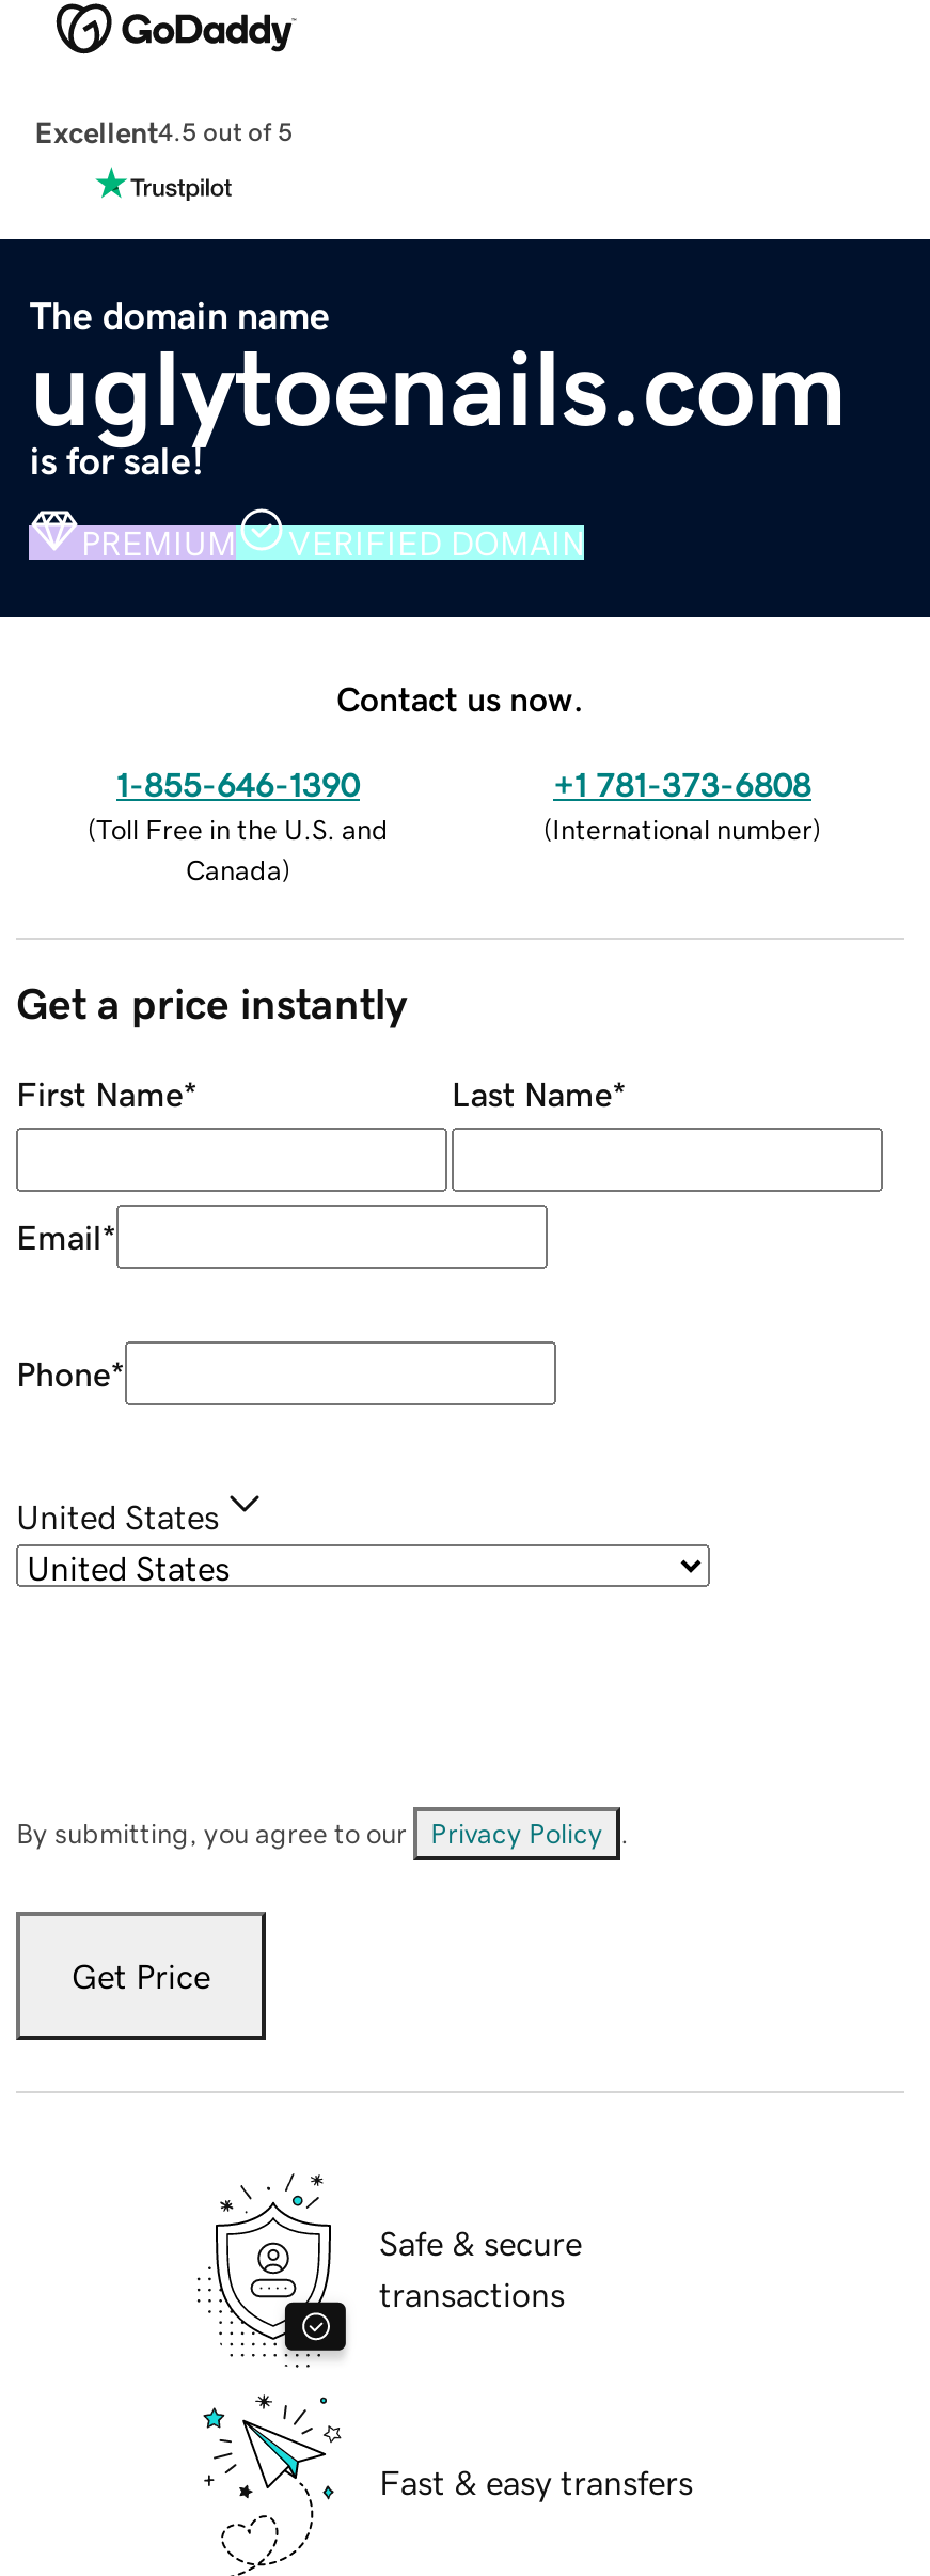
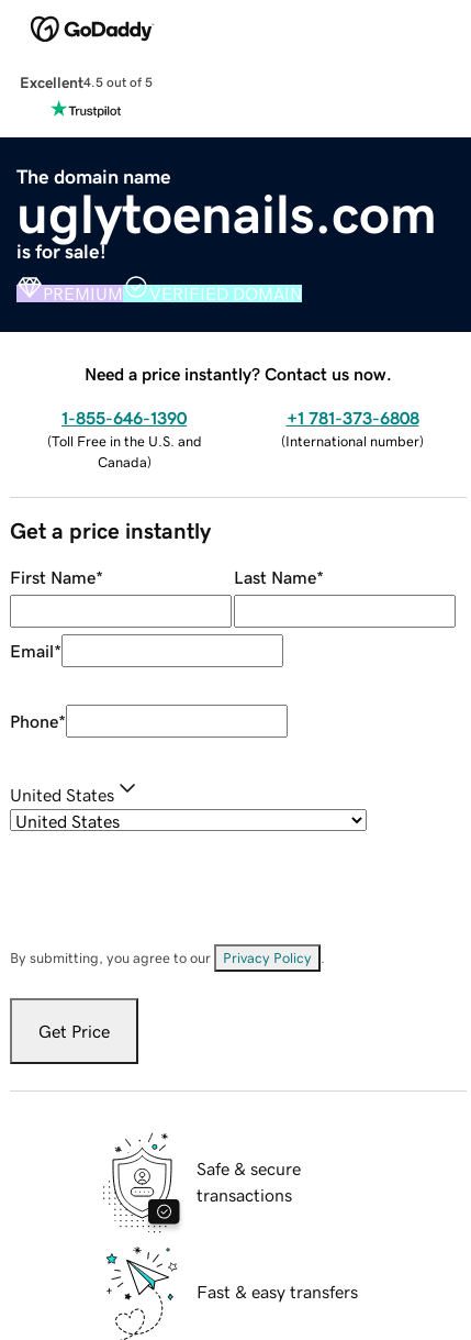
- Contact us now.
+ Need a price instantly? Contact us now.
